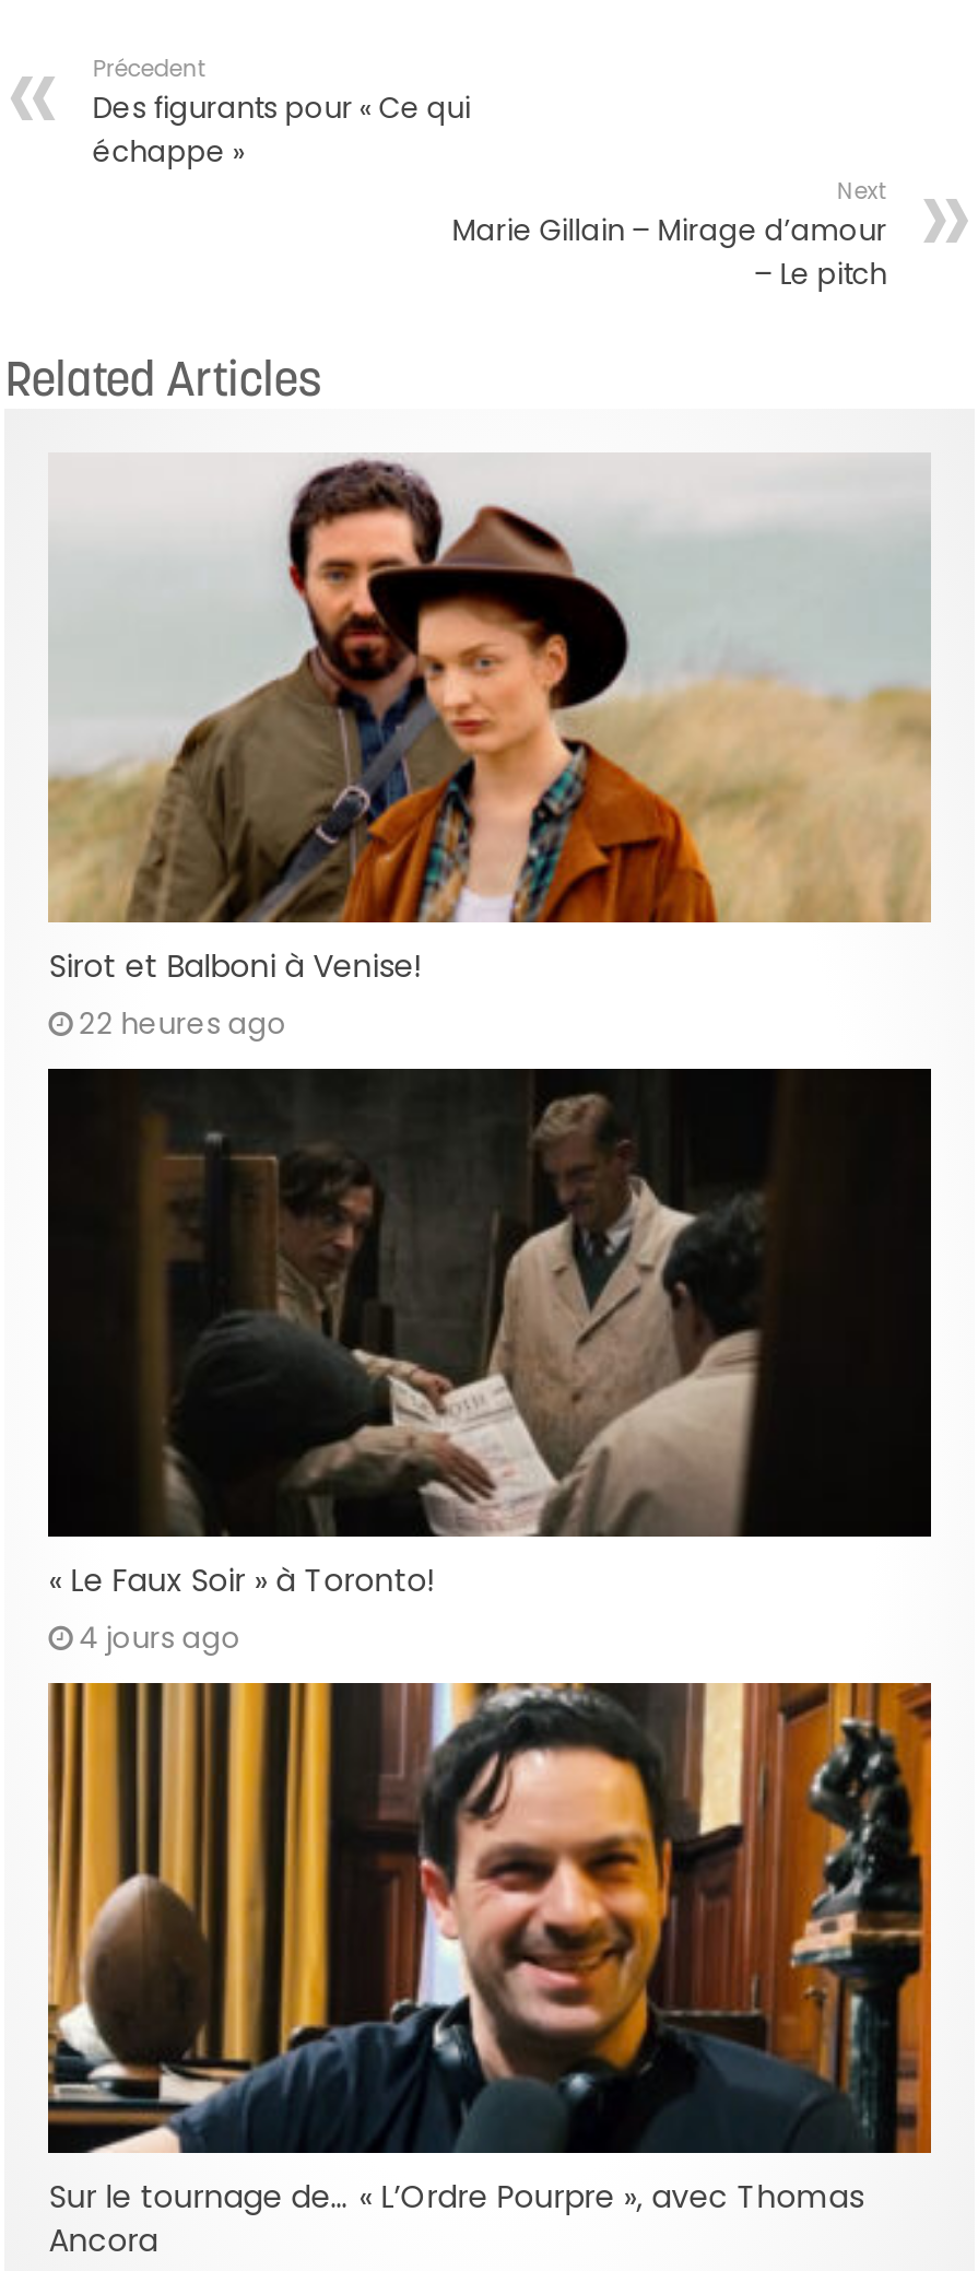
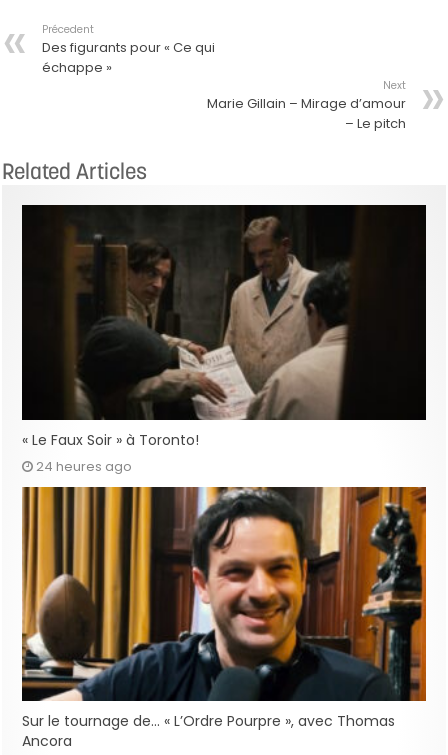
- [image]
- Sirot et Balboni à Venise!
- 22 heures ago

- 4 jours ago
+ 24 heures ago
